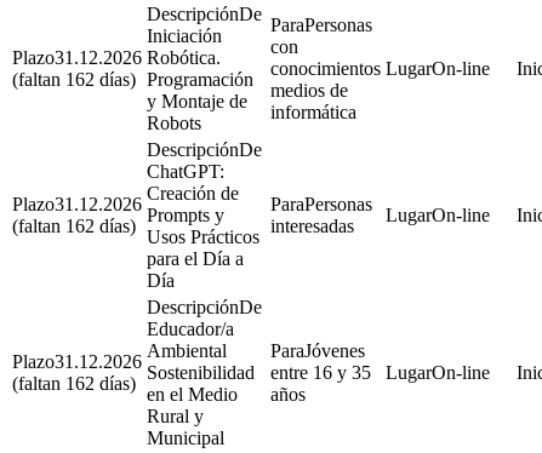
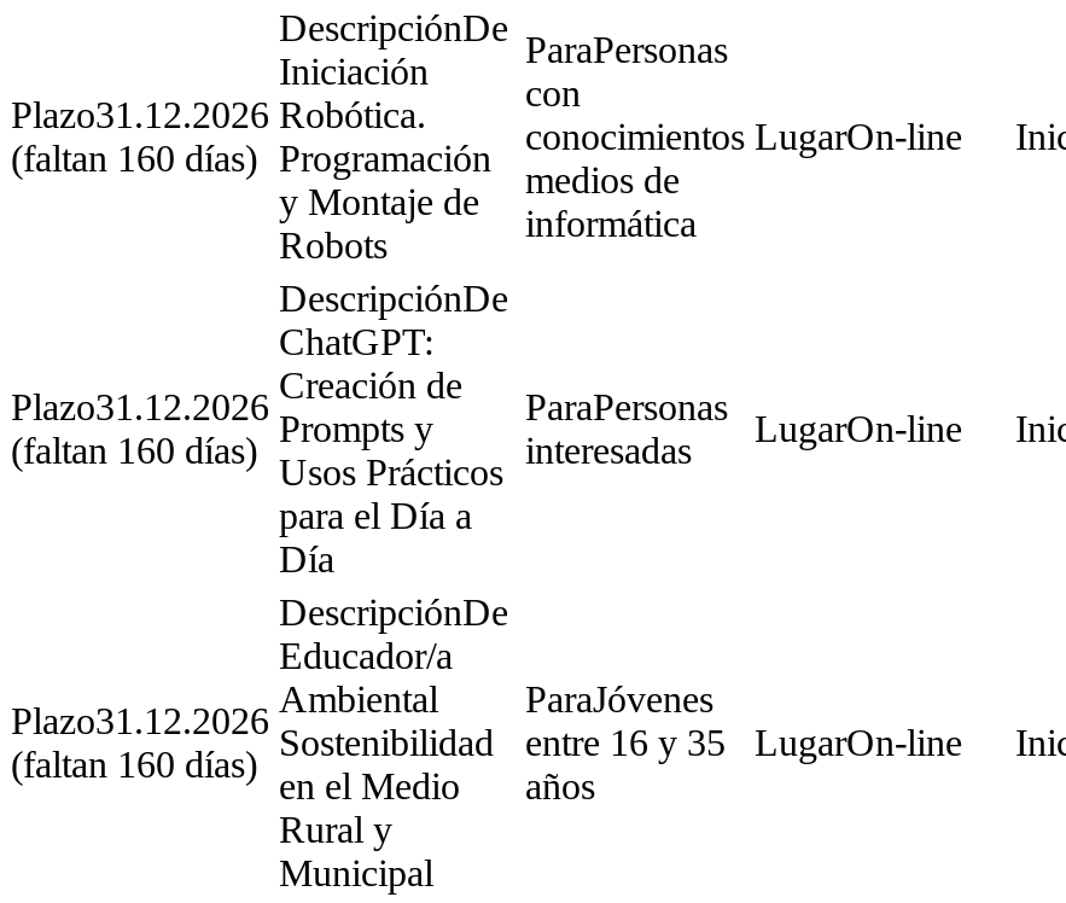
- (faltan 162 días) Programación
+ (faltan 160 días) Programación

- (faltan 162 días)
+ (faltan 160 días)

- (faltan 162 días)
+ (faltan 160 días)
